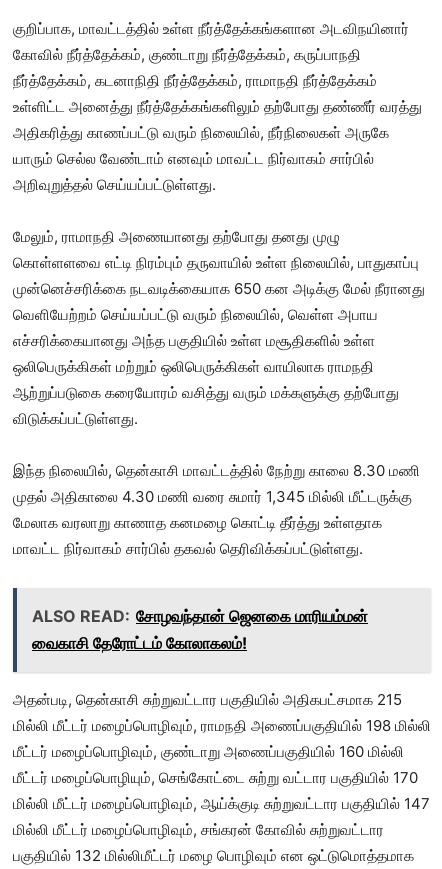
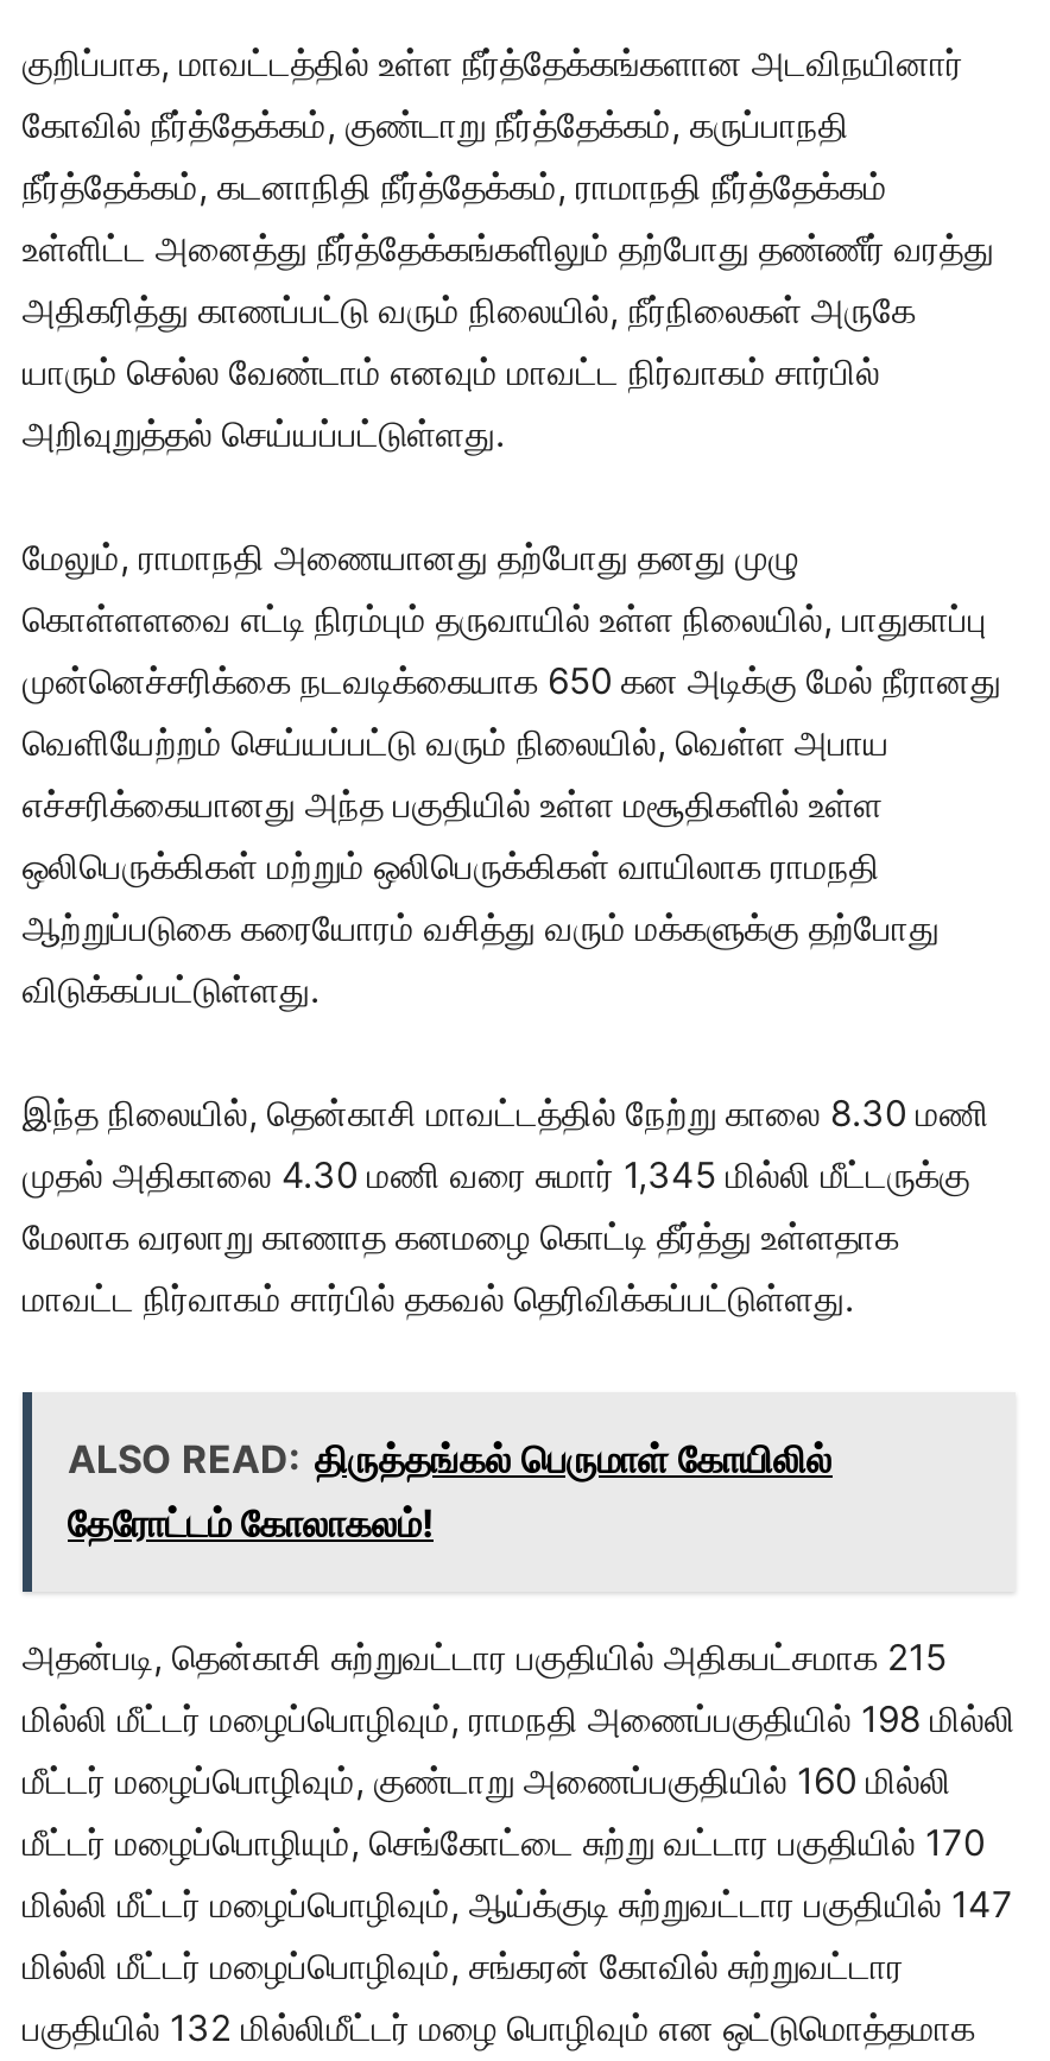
- ALSO READ: சோழவந்தான் ஜெனகை மாரியம்மன்
- வைகாசி தேரோட்டம் கோலாகலம்!
+ ALSO READ: திருத்தங்கல் பெருமாள் கோயிலில்
+ தேரோட்டம் கோலாகலம்!
